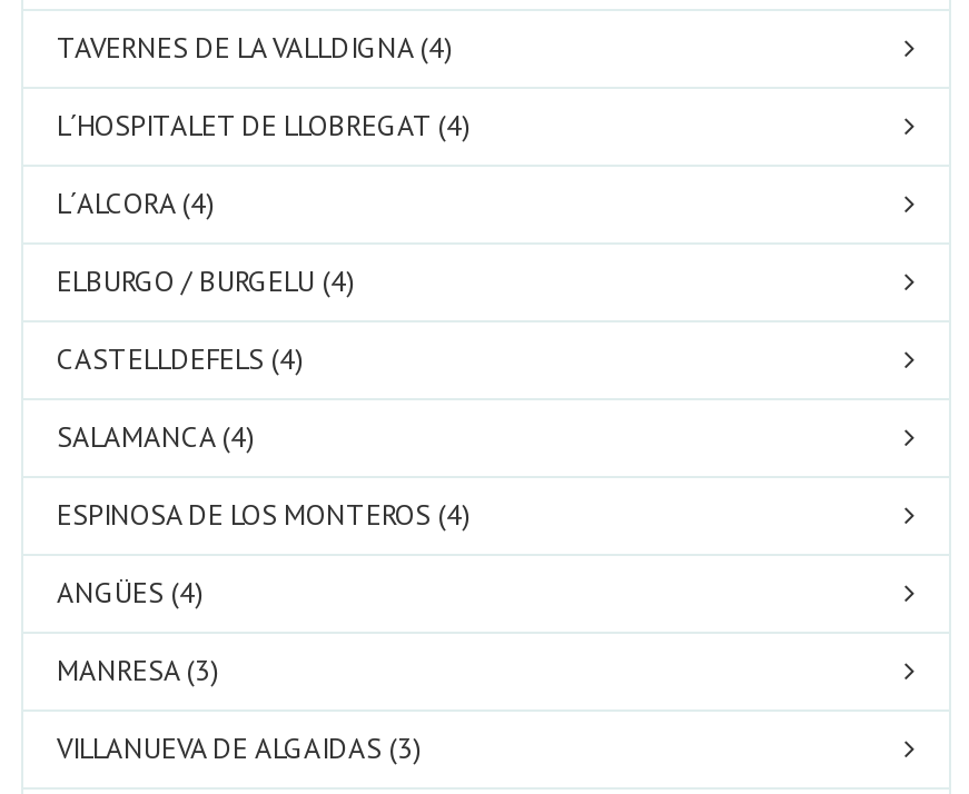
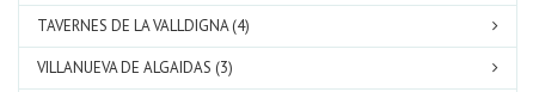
- L´HOSPITALET DE LLOBREGAT (4)
- L´ALCORA (4)
- ELBURGO / BURGELU (4)
- CASTELLDEFELS (4)
- SALAMANCA (4)
- ESPINOSA DE LOS MONTEROS (4)
- ANGÜES (4)
- MANRESA (3)
